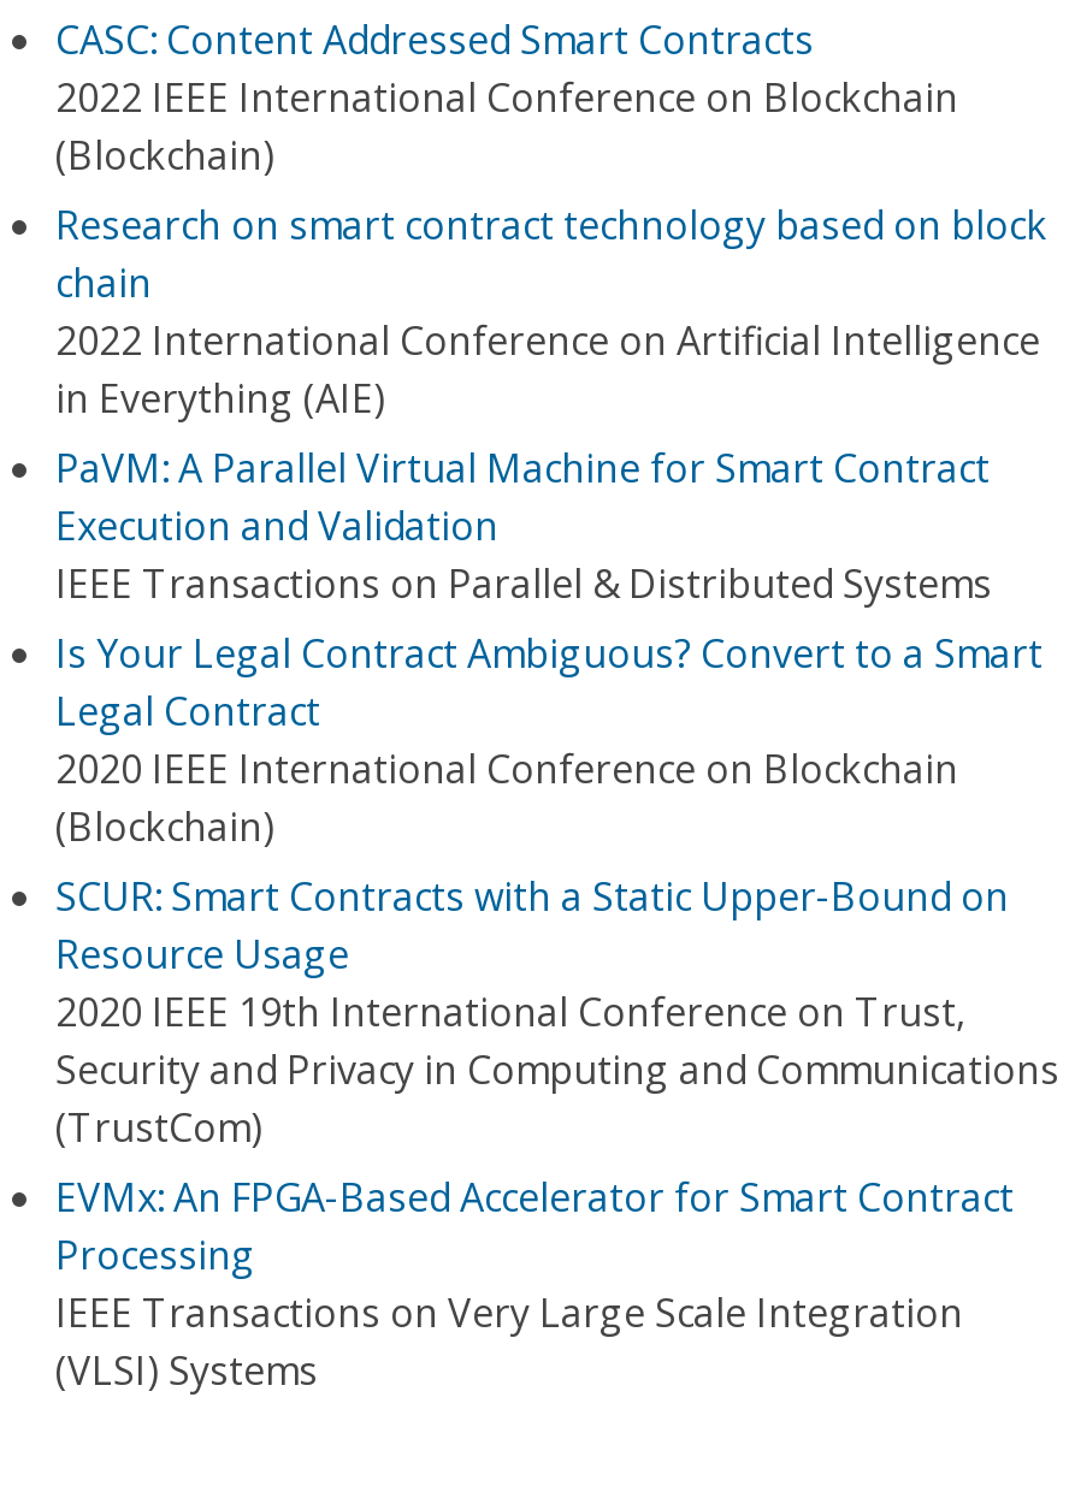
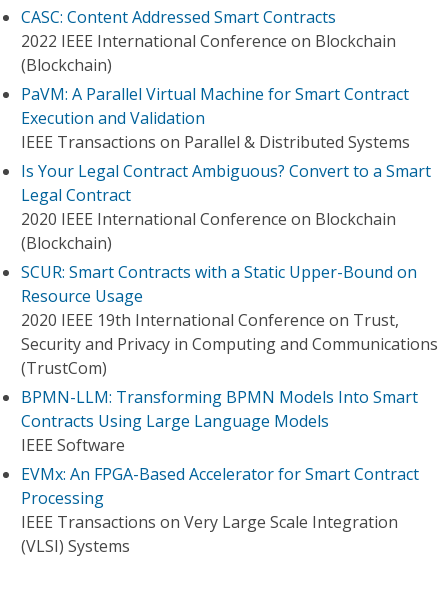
- Research on smart contract technology based on block
- chain
- 2022 International Conference on Artificial Intelligence
- in Everything (AIE)

moved up: PaVM: A Parallel Virtual Machine for Smart Contract | Execution and Validation | IEEE Transactions on Parallel & Distributed Systems | ... | Security and Privacy in Computing and Communications | (TrustCom)

+ BPMN-LLM: Transforming BPMN Models Into Smart
+ Contracts Using Large Language Models
+ IEEE Software
